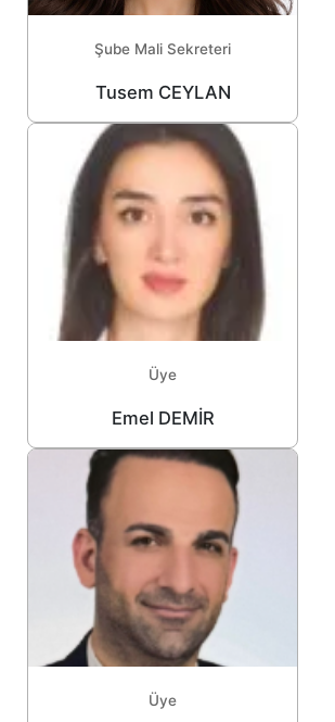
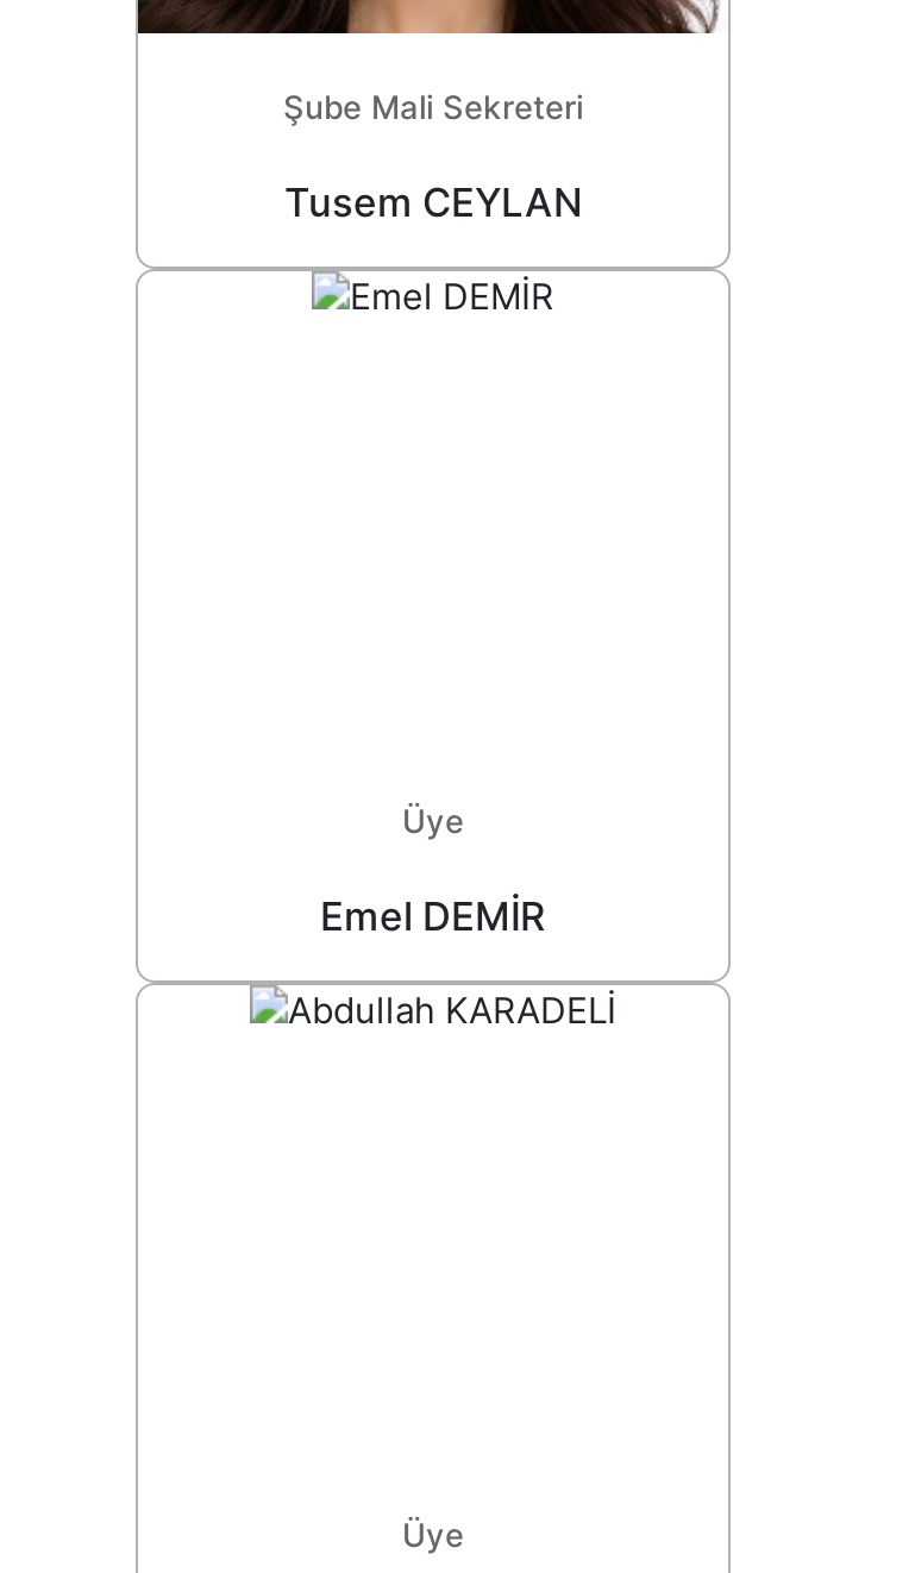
- [image]

- [image]
